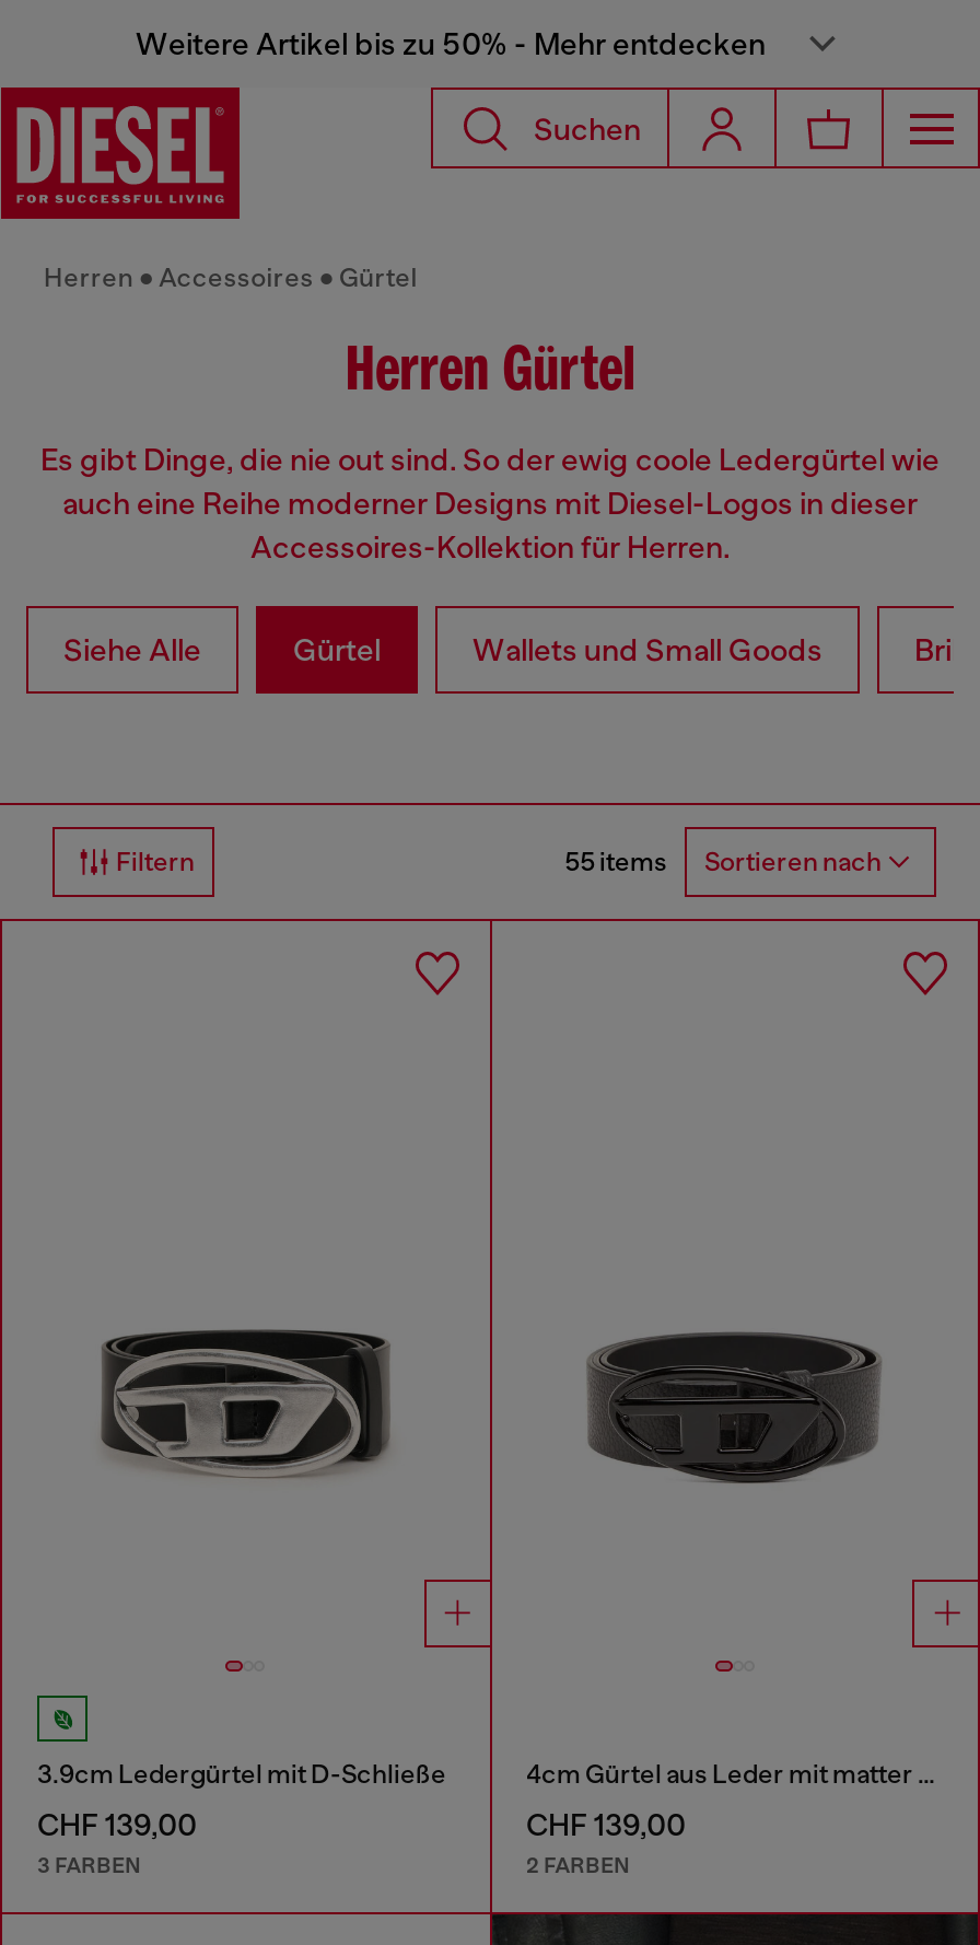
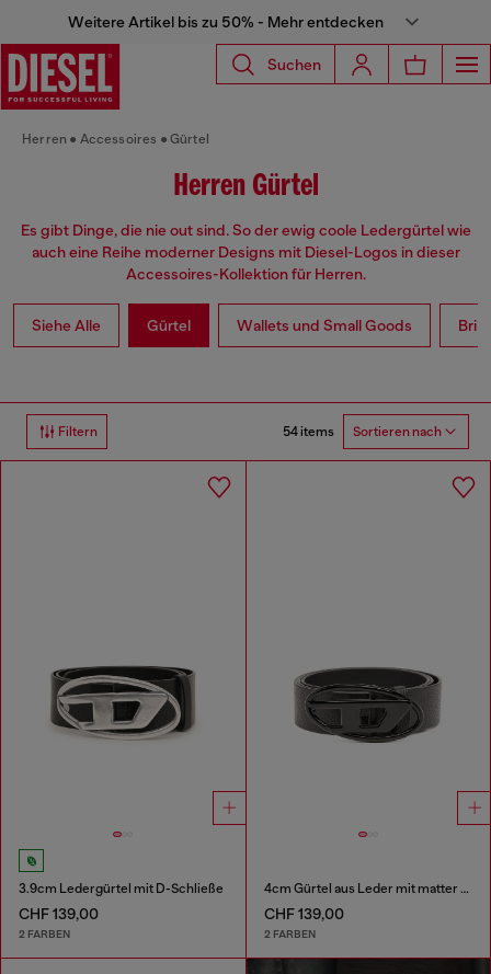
- 55 items Sortieren nach
+ 54 items Sortieren nach

- 3 FARBEN
+ 2 FARBEN
